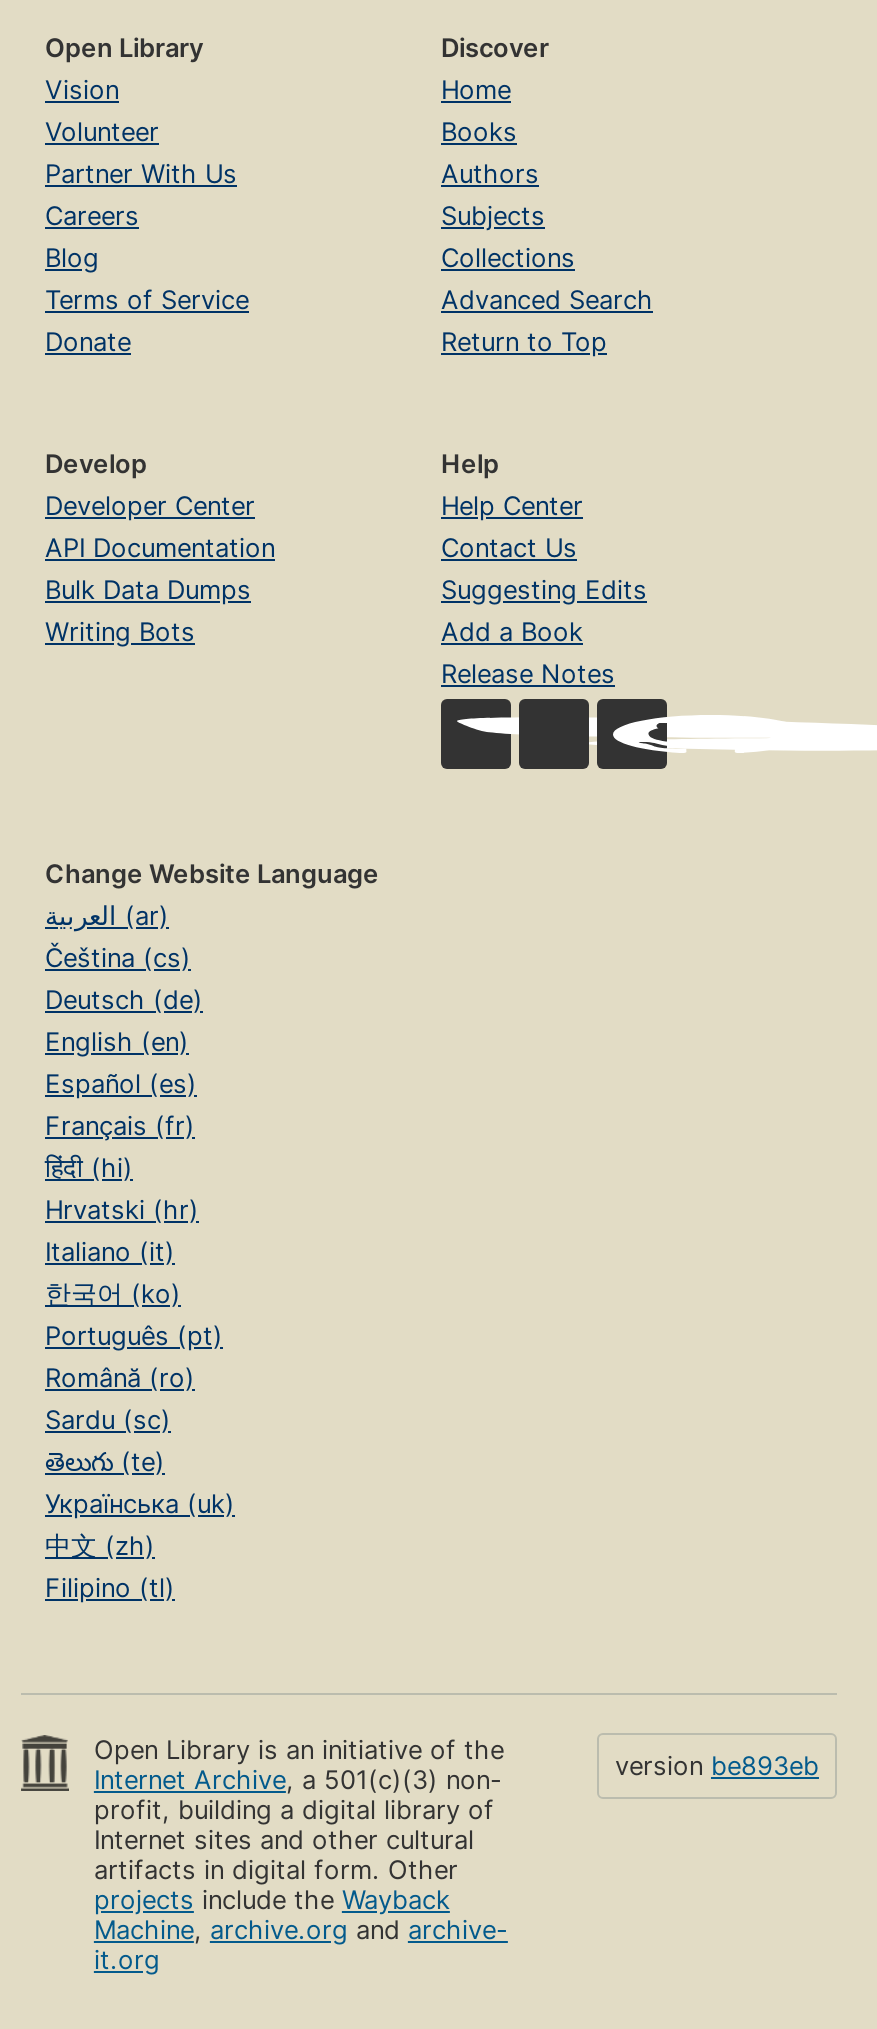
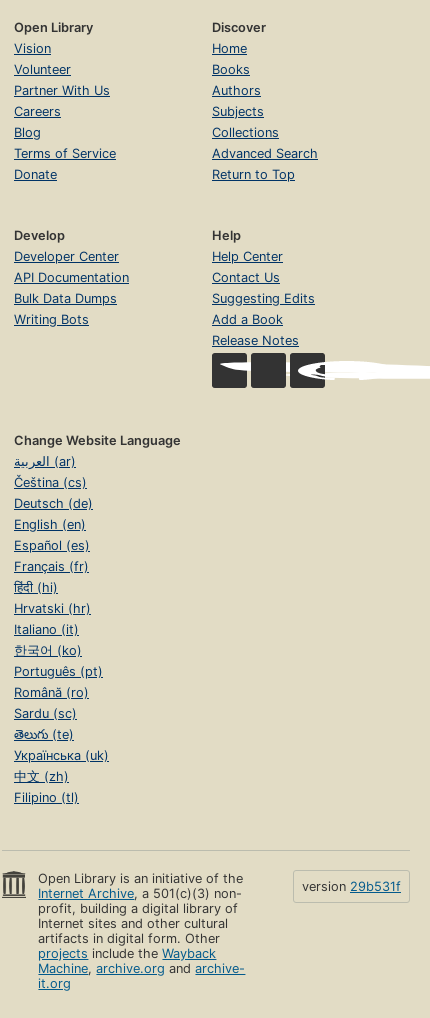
- version be893eb
+ version 29b531f
